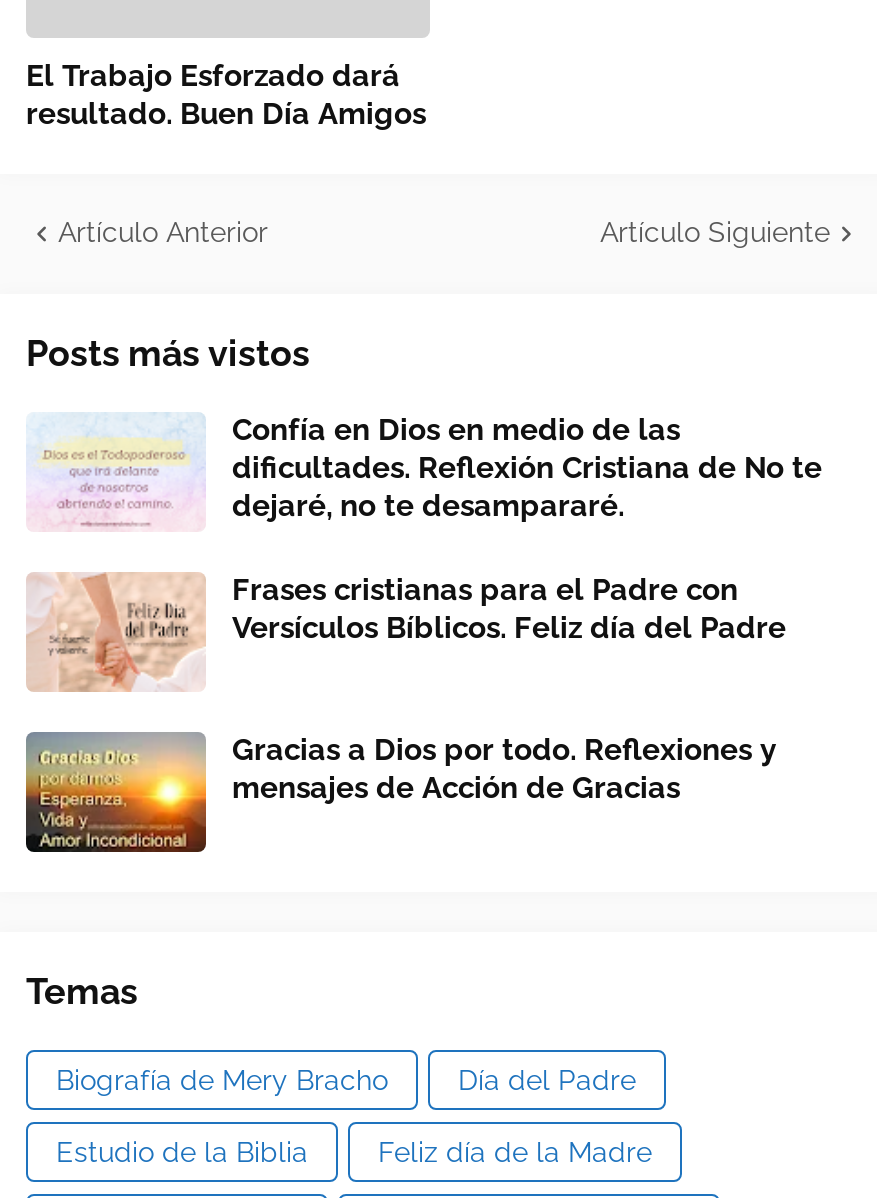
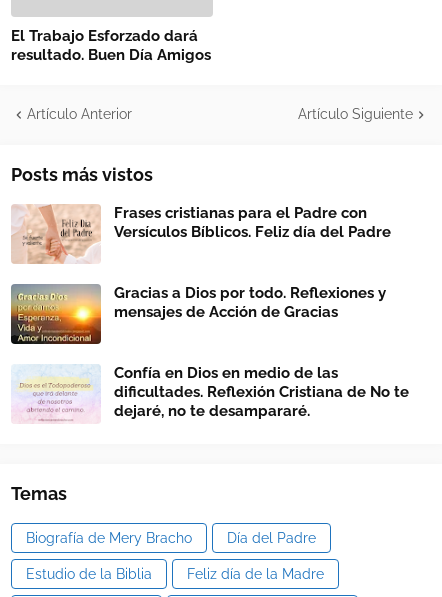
moved down: [image] | Confía en Dios en medio de las | dificultades. Reflexión Cristiana de No te | dejaré, no te desampararé.

moved up: [image] | Frases cristianas para el Padre con | Versículos Bíblicos. Feliz día del Padre | Gracias a Dios por todo. Reflexiones y | mensajes de Acción de Gracias
